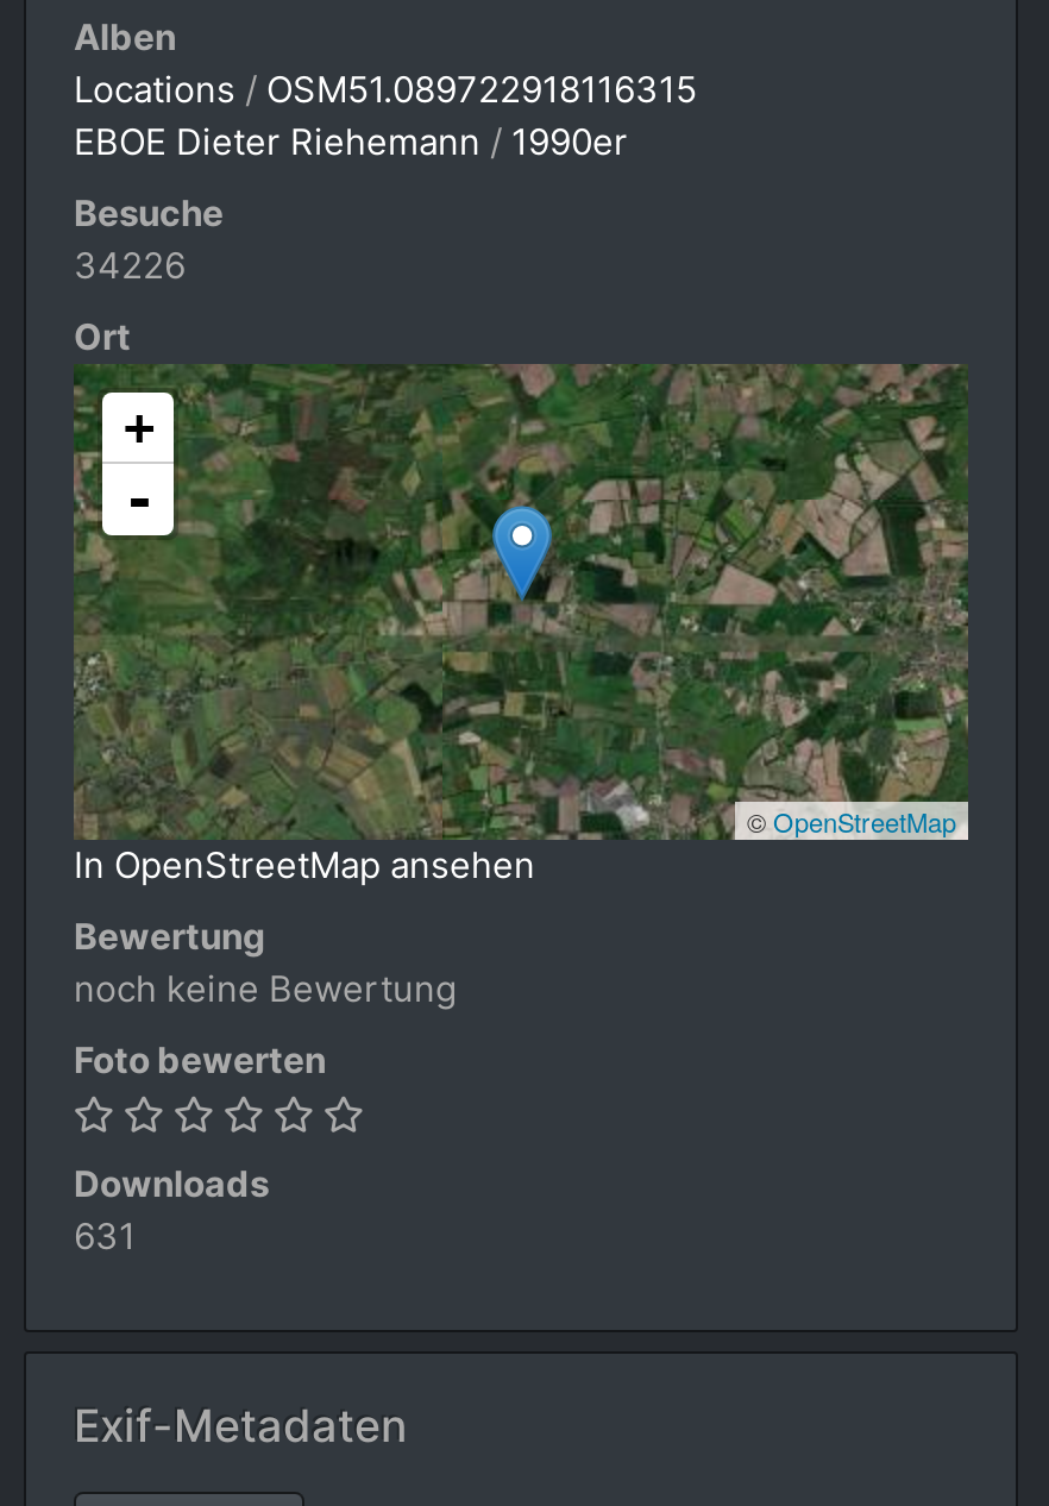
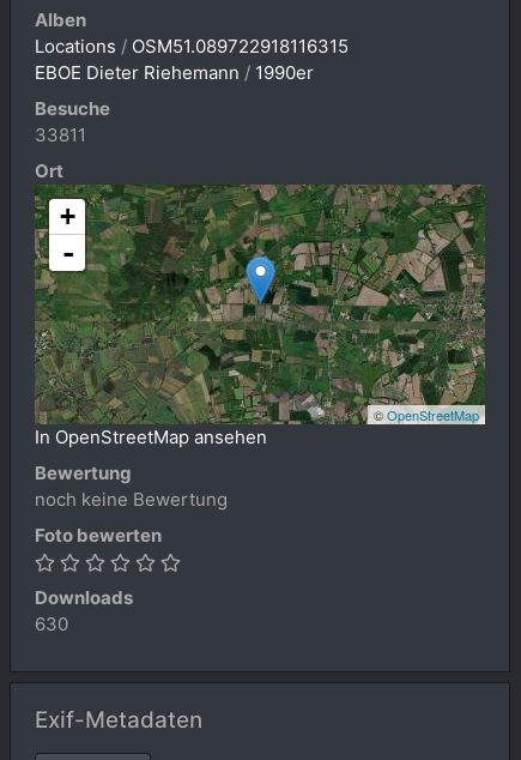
- 34226
+ 33811

- 631
+ 630
